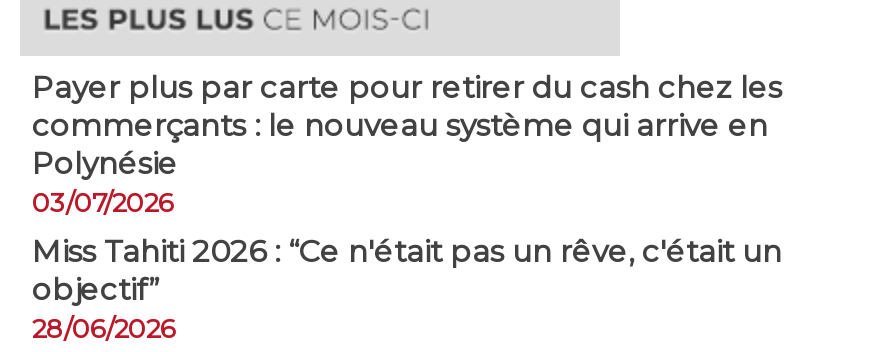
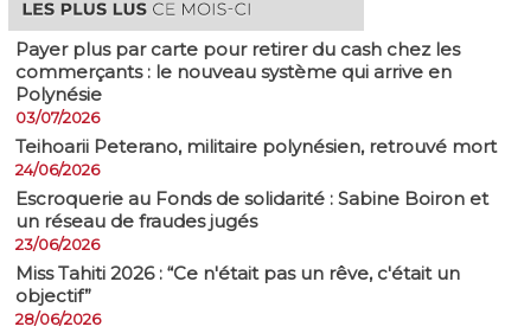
+ Teihoarii Peterano, militaire polynésien, retrouvé mort
+ 24/06/2026
+ Escroquerie au Fonds de solidarité : Sabine Boiron et
+ un réseau de fraudes jugés
+ 23/06/2026
